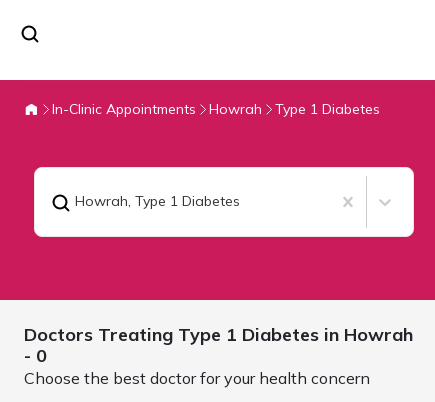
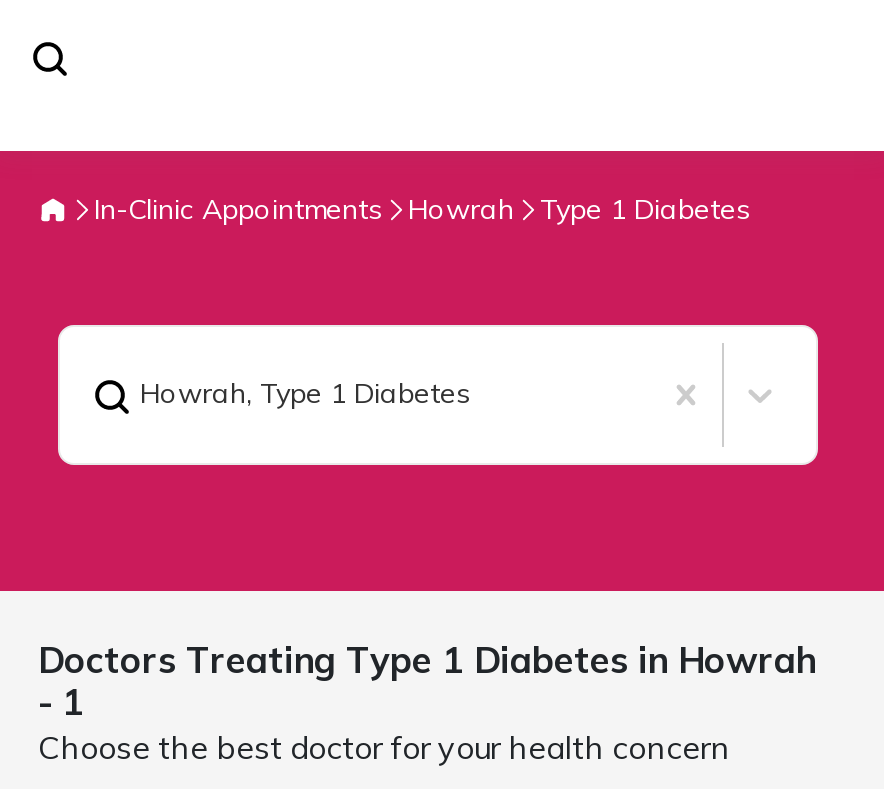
- - 0
+ - 1
